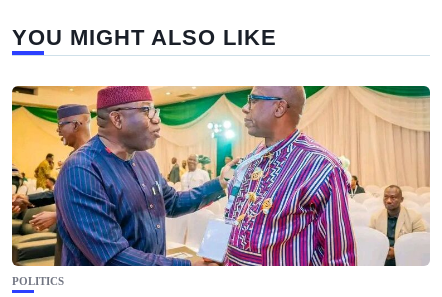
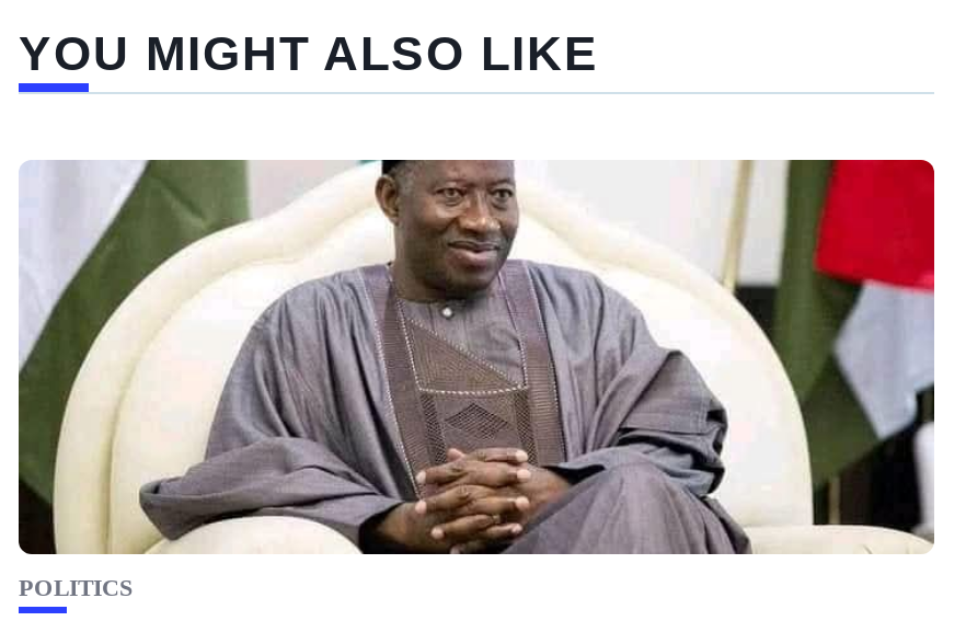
- [image]
+ [image]
